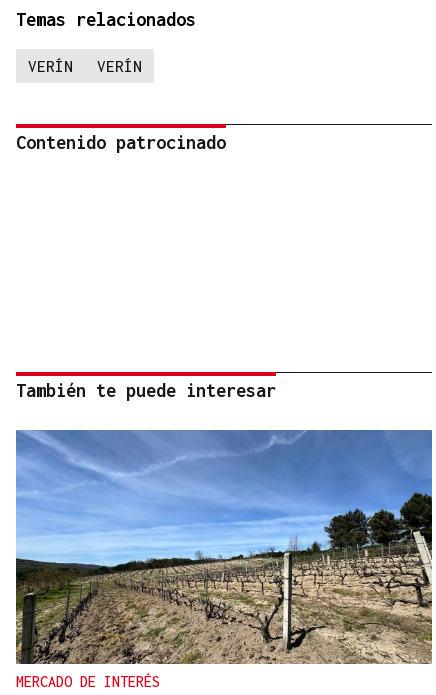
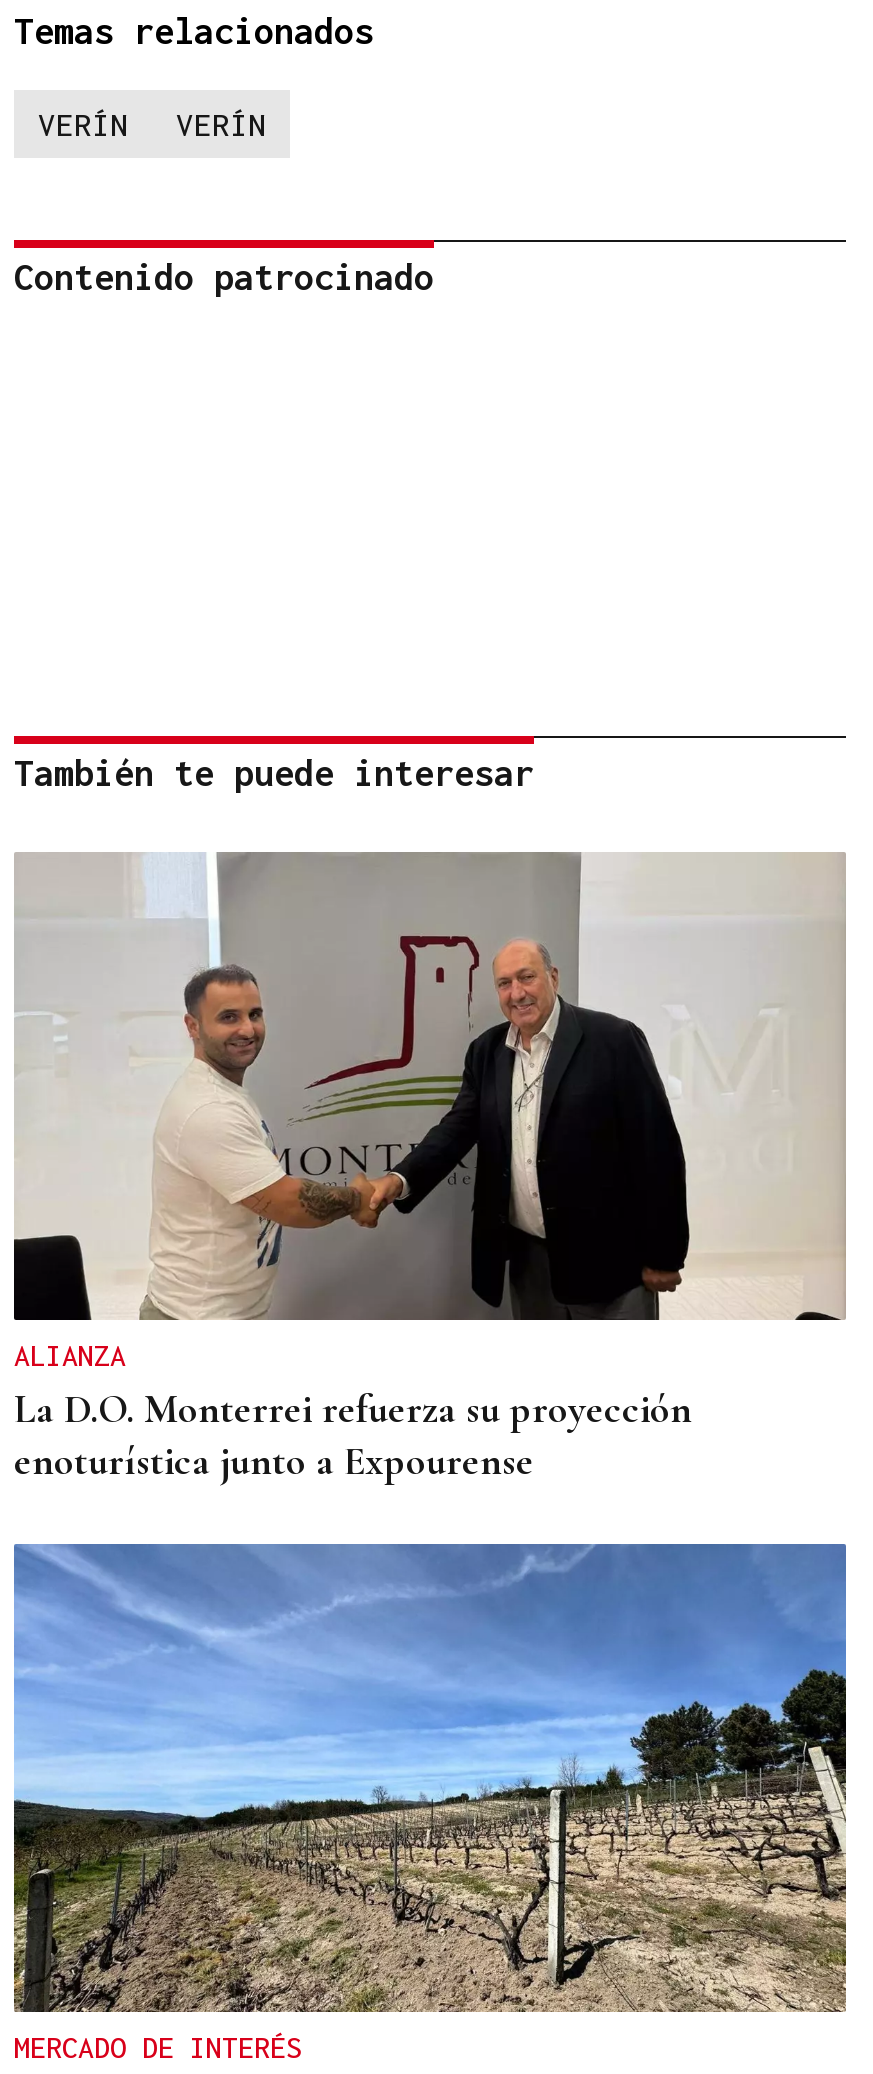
+ [image]
+ ALIANZA
+ La D.O. Monterrei refuerza su proyección
+ enoturística junto a Expourense
